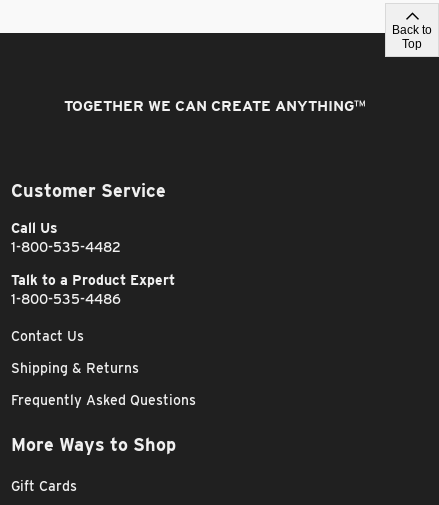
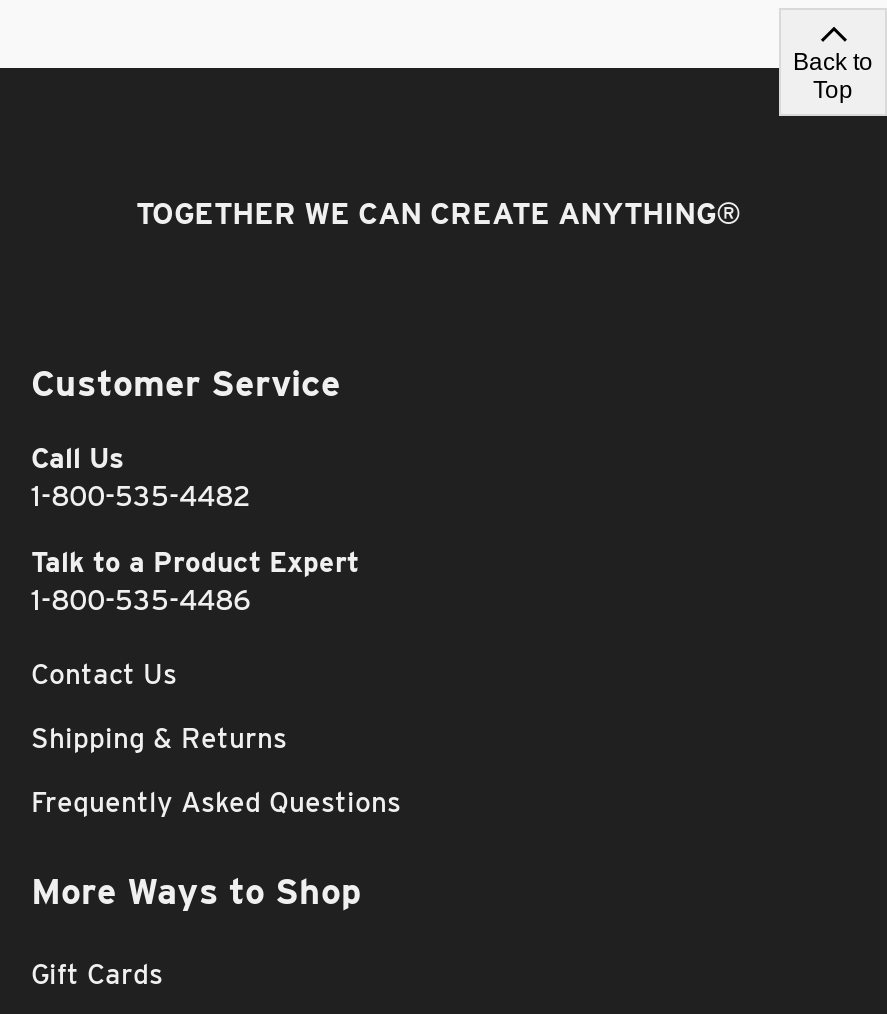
- TOGETHER WE CAN CREATE ANYTHING™
+ TOGETHER WE CAN CREATE ANYTHING®
